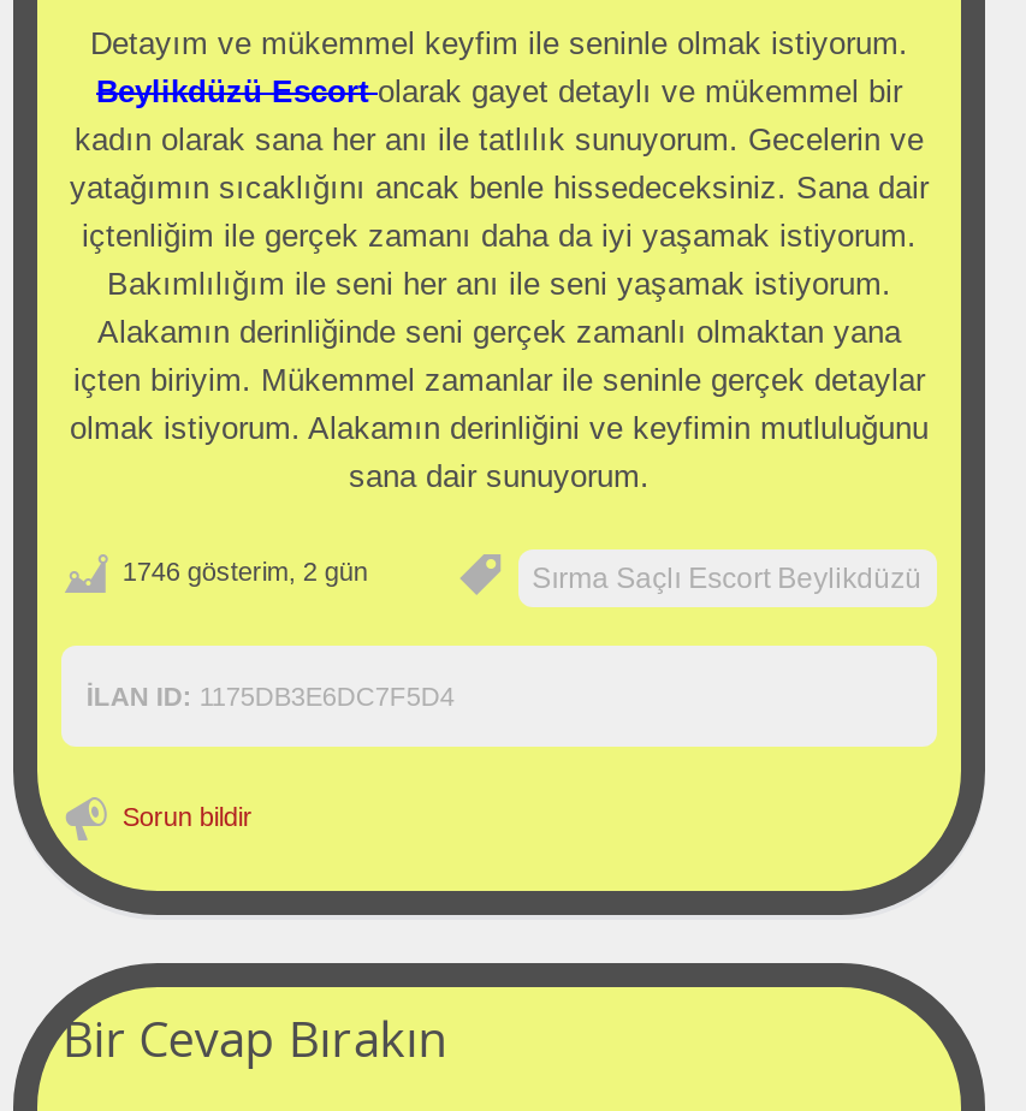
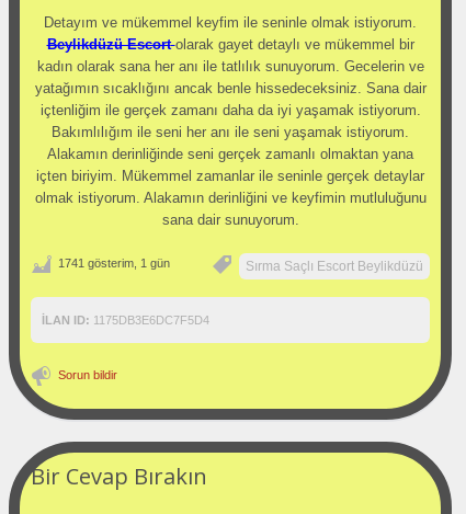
- 1746 gösterim, 2 gün
+ 1741 gösterim, 1 gün
